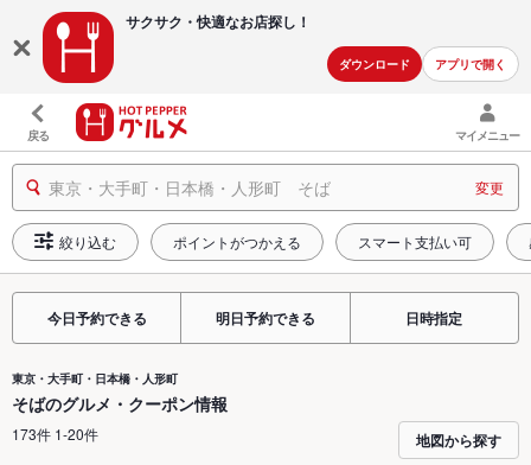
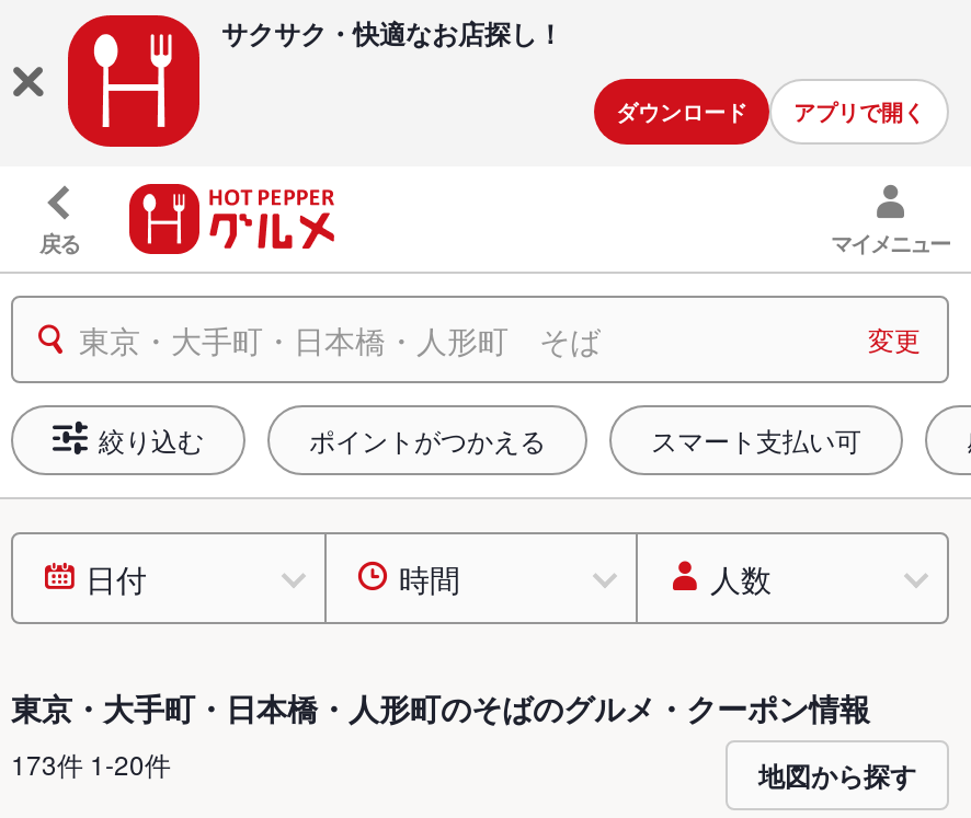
- 今日予約できる
- 明日予約できる
- 日時指定
+ 日付
+ 時間
+ 人数

- 東京・大手町・日本橋・人形町
- そばのグルメ・クーポン情報
+ 東京・大手町・日本橋・人形町のそばのグルメ・クーポン情報
